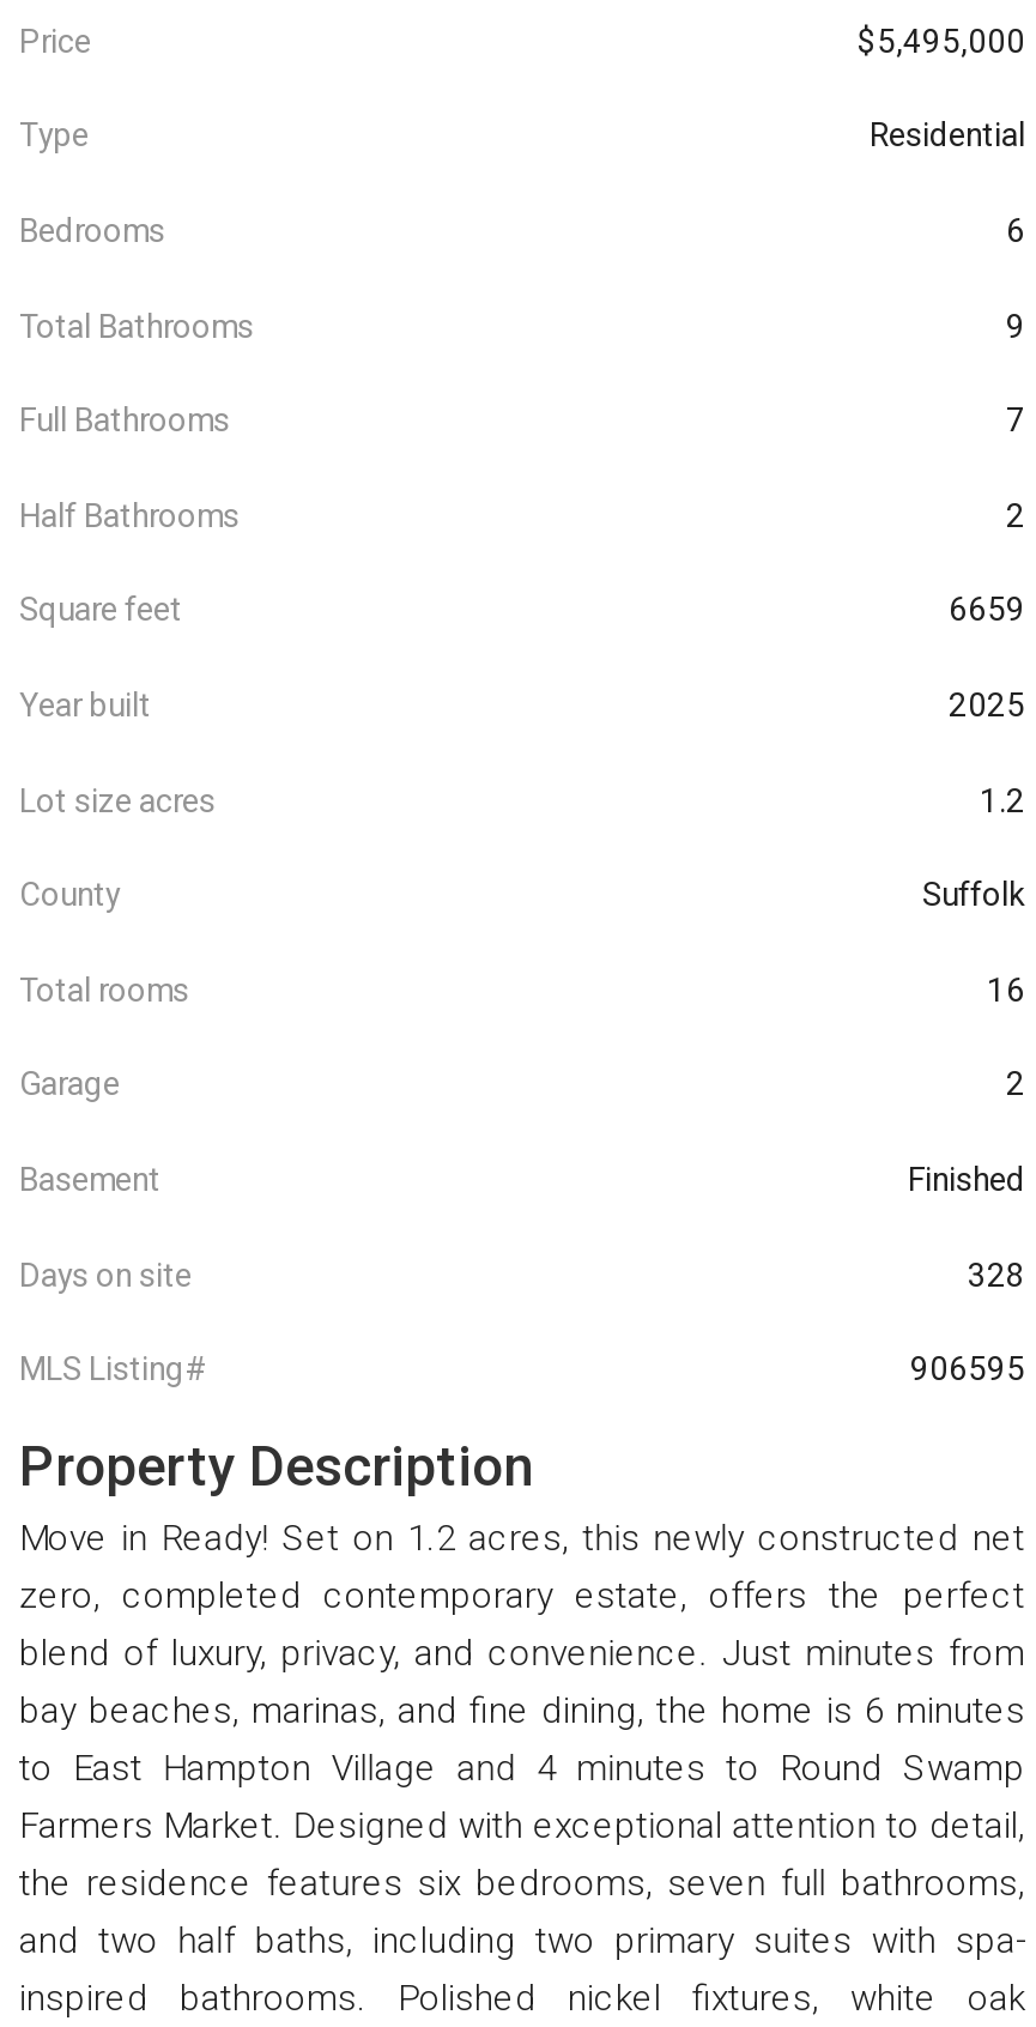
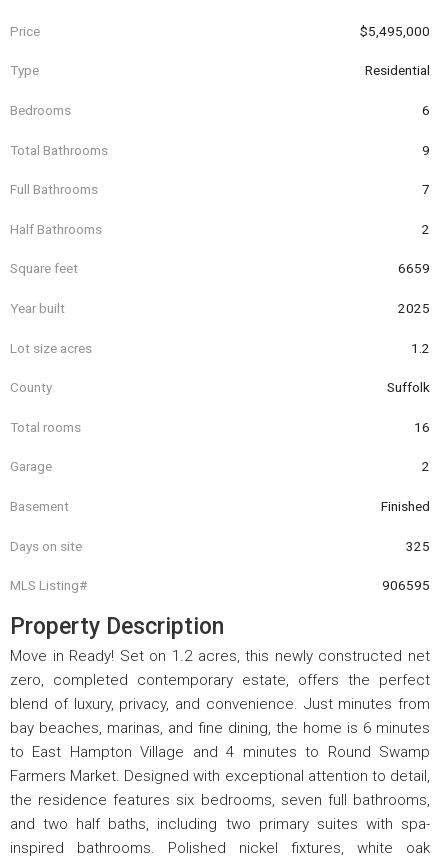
- 328
+ 325
